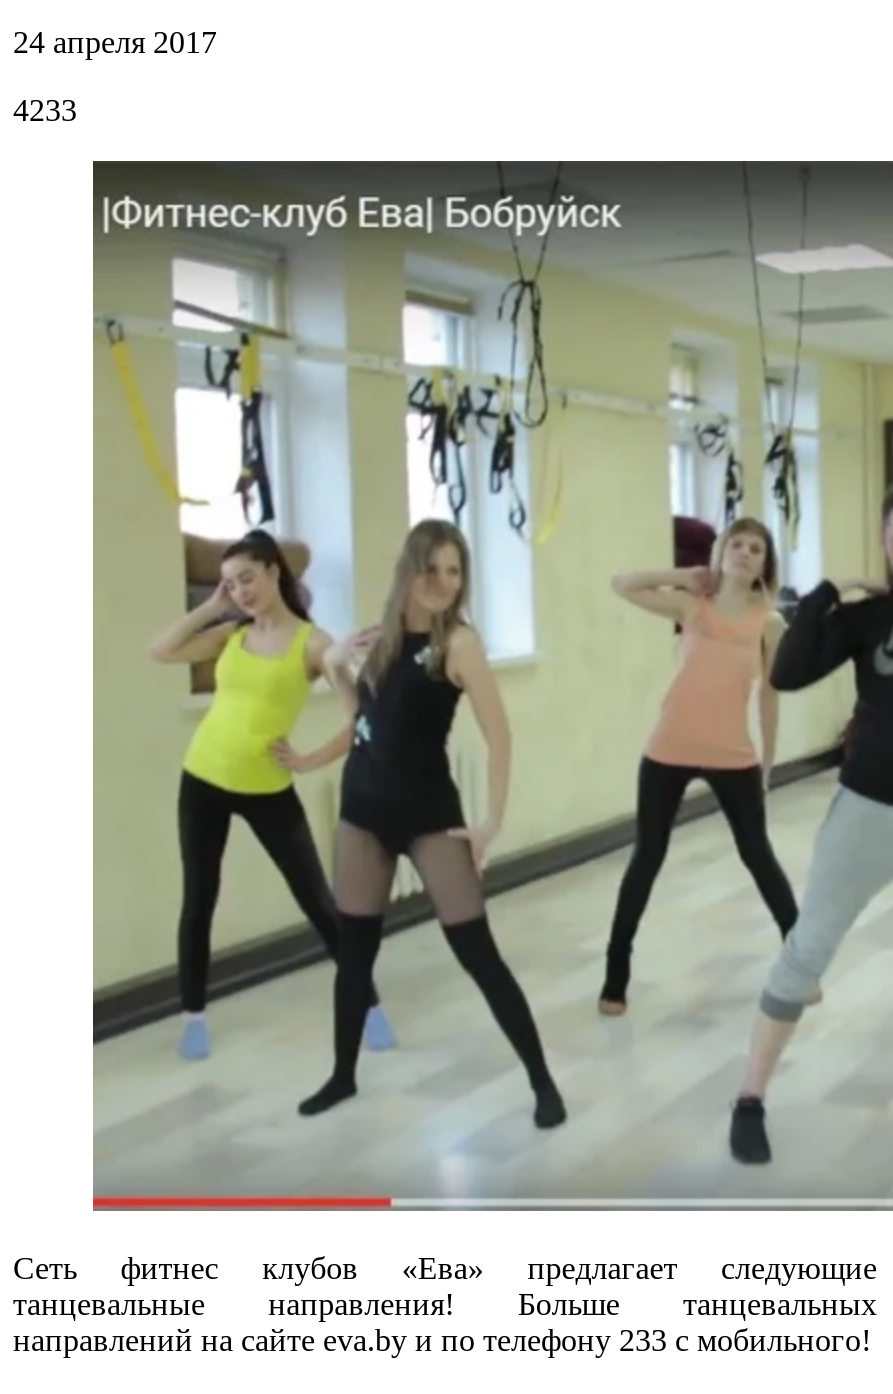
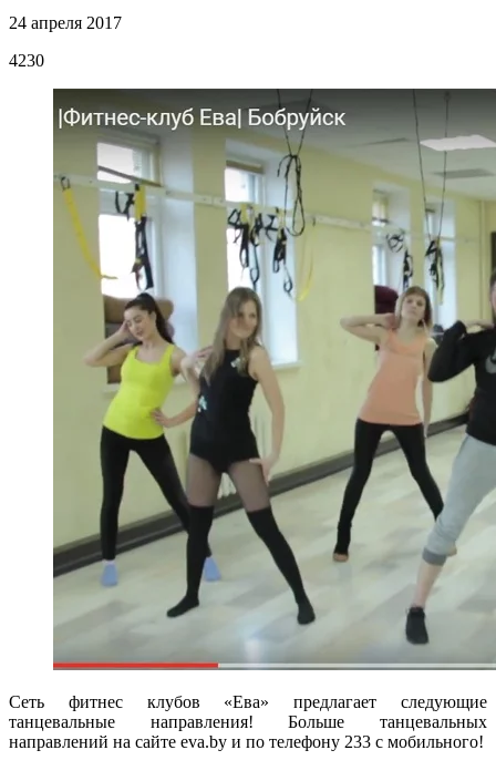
- 4233
+ 4230
